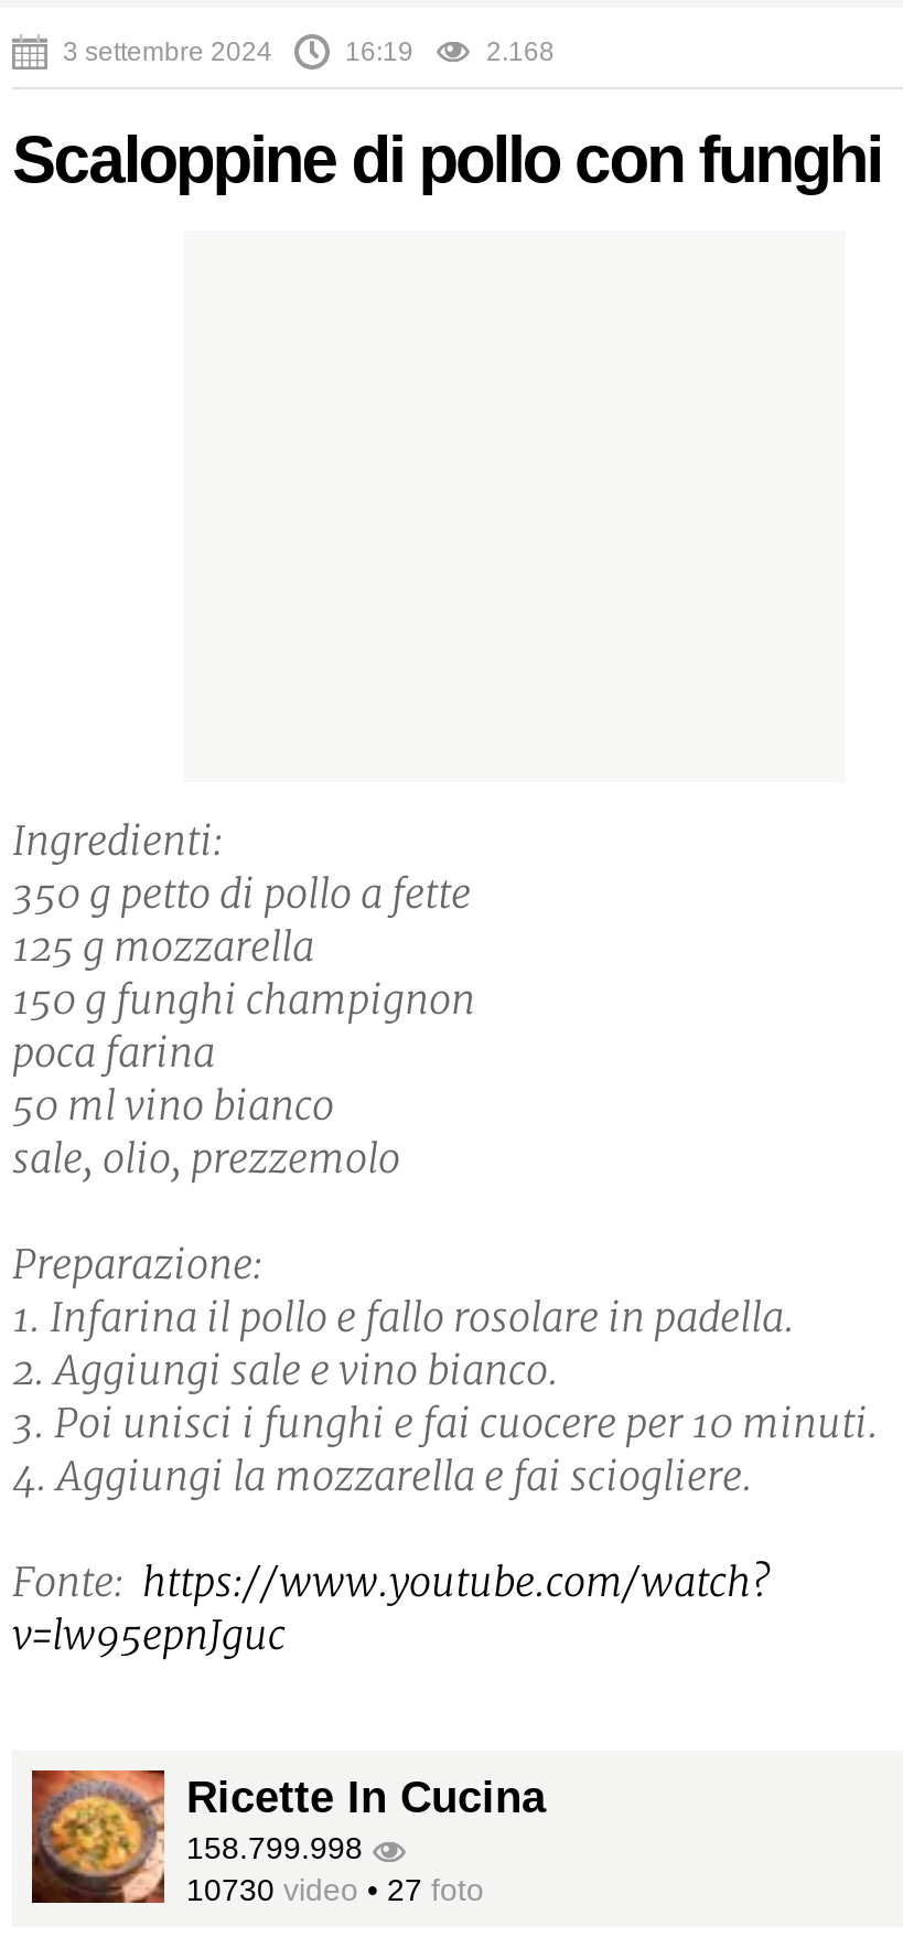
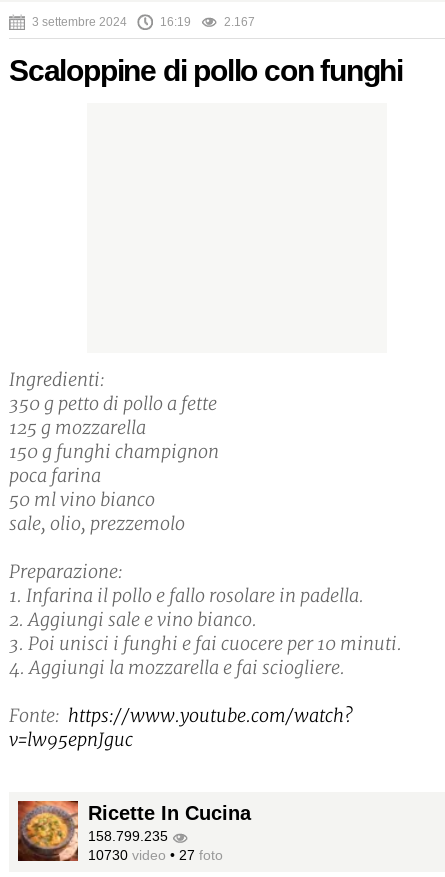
- 2.168
+ 2.167

- 158.799.998
+ 158.799.235
